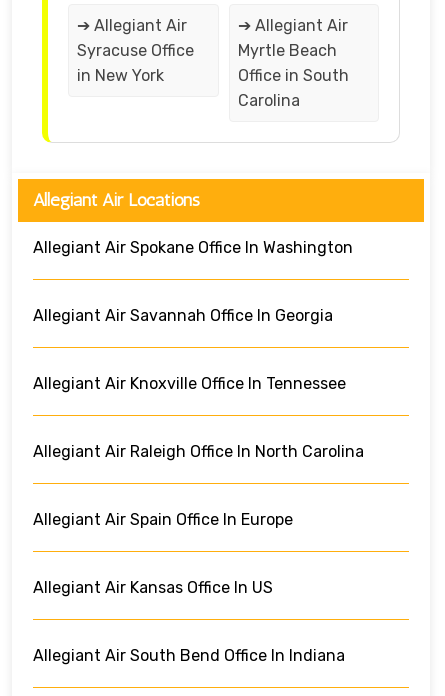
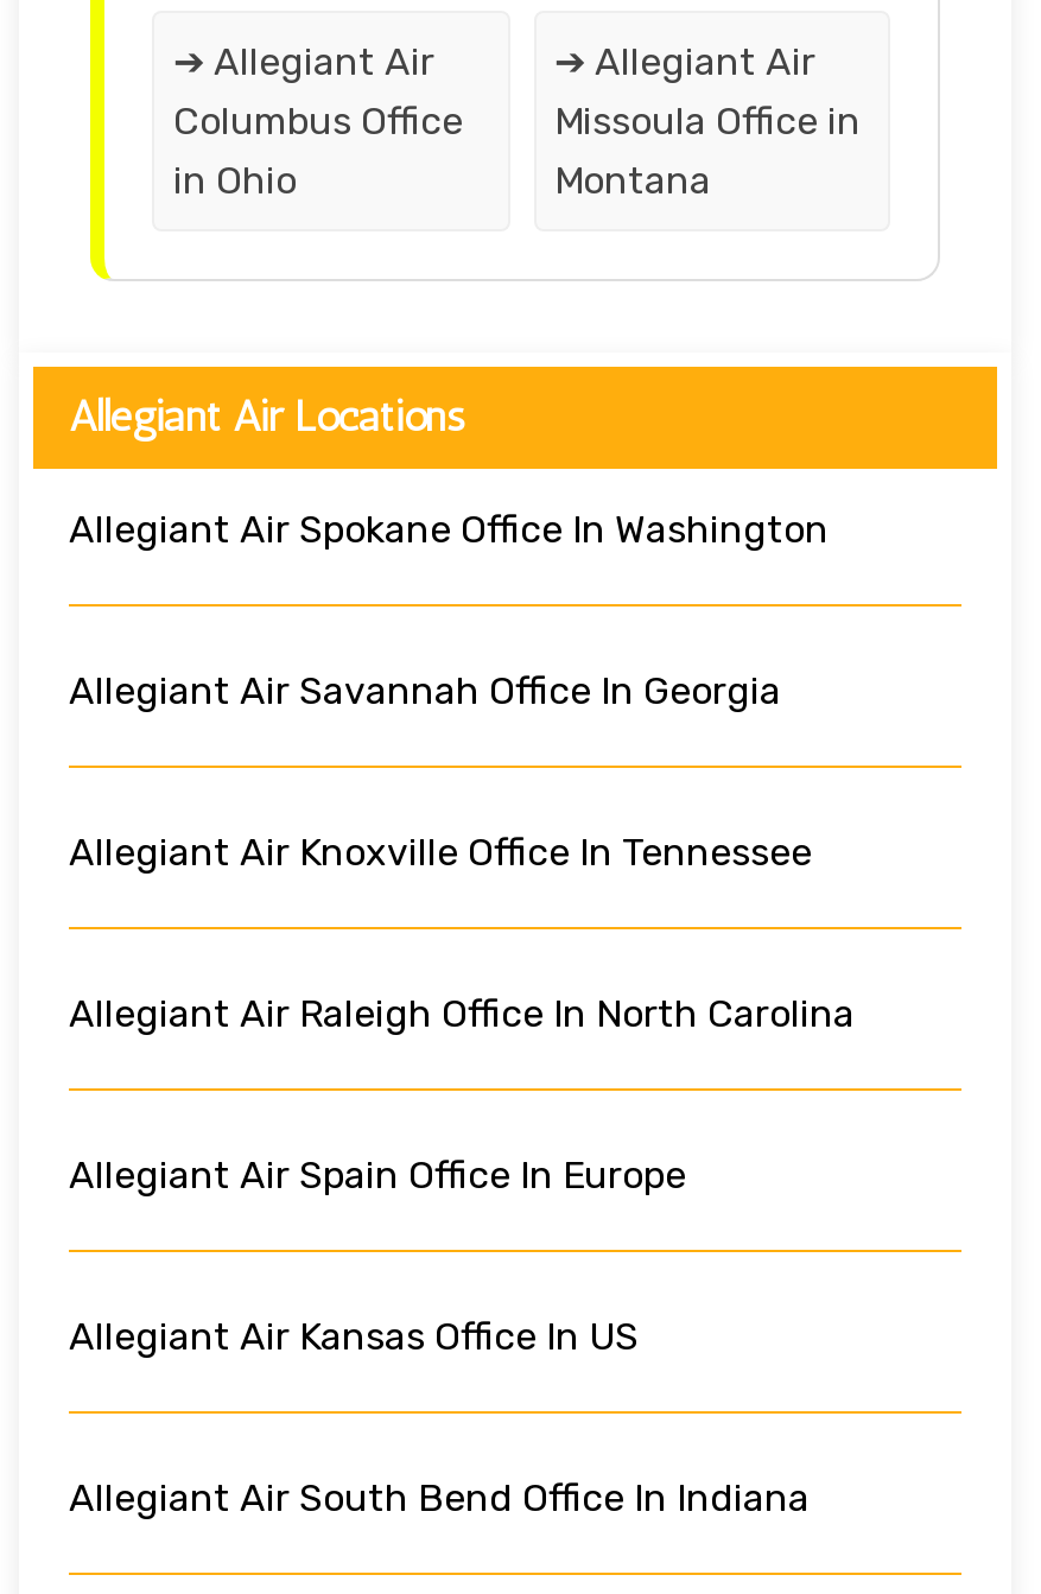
- Syracuse Office
- in New York
+ Columbus Office
+ in Ohio

- Myrtle Beach
- Office in South
- Carolina
+ Missoula Office in
+ Montana
